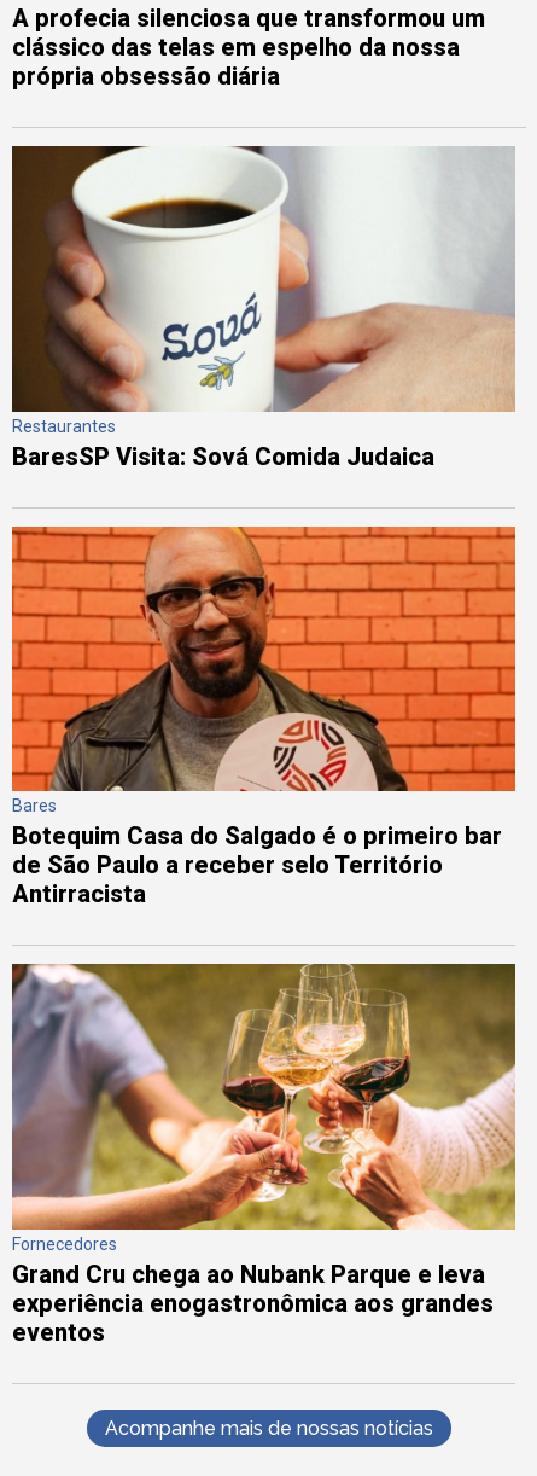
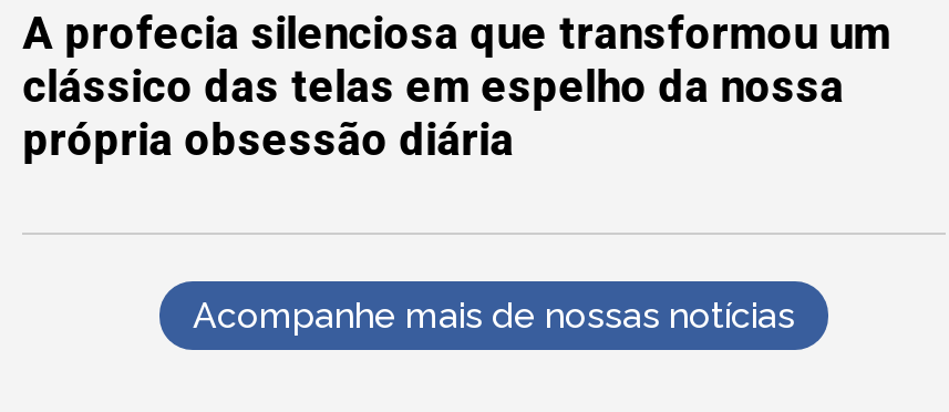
- [image]
- Restaurantes
- BaresSP Visita: Sová Comida Judaica

- [image]
- Bares
- Botequim Casa do Salgado é o primeiro bar
- de São Paulo a receber selo Território
- Antirracista

- [image]
- Fornecedores
- Grand Cru chega ao Nubank Parque e leva
- experiência enogastronômica aos grandes
- eventos
